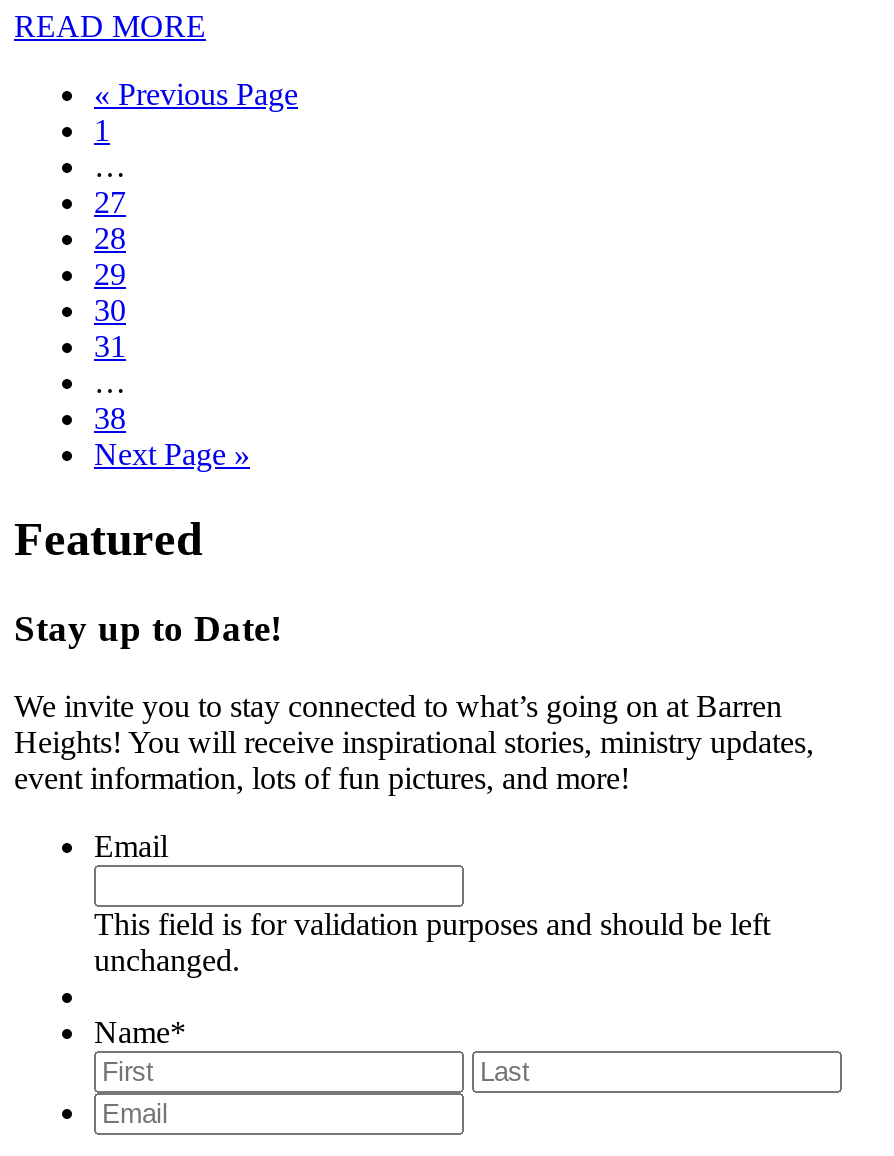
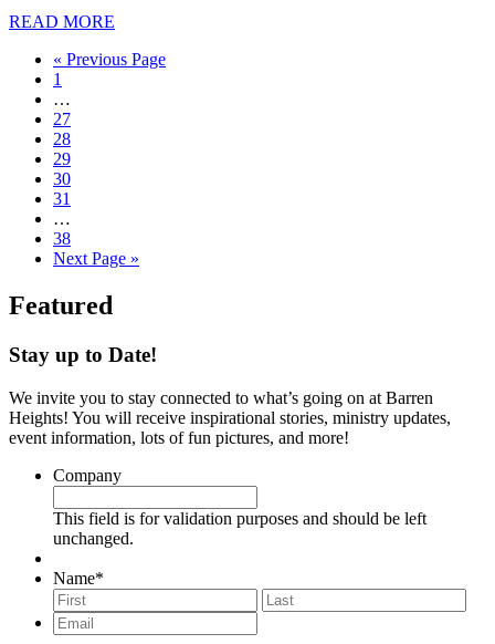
- Email
+ Company
